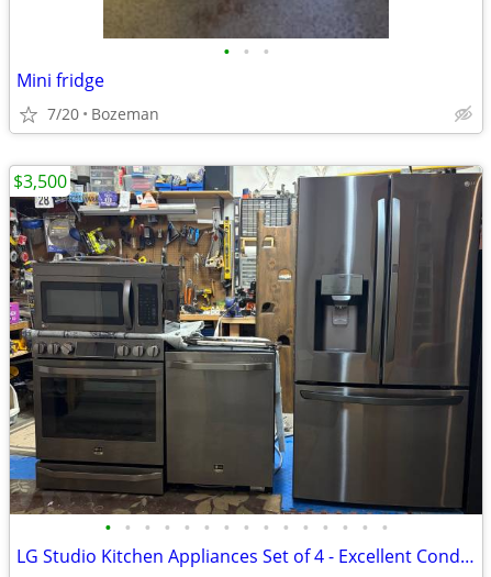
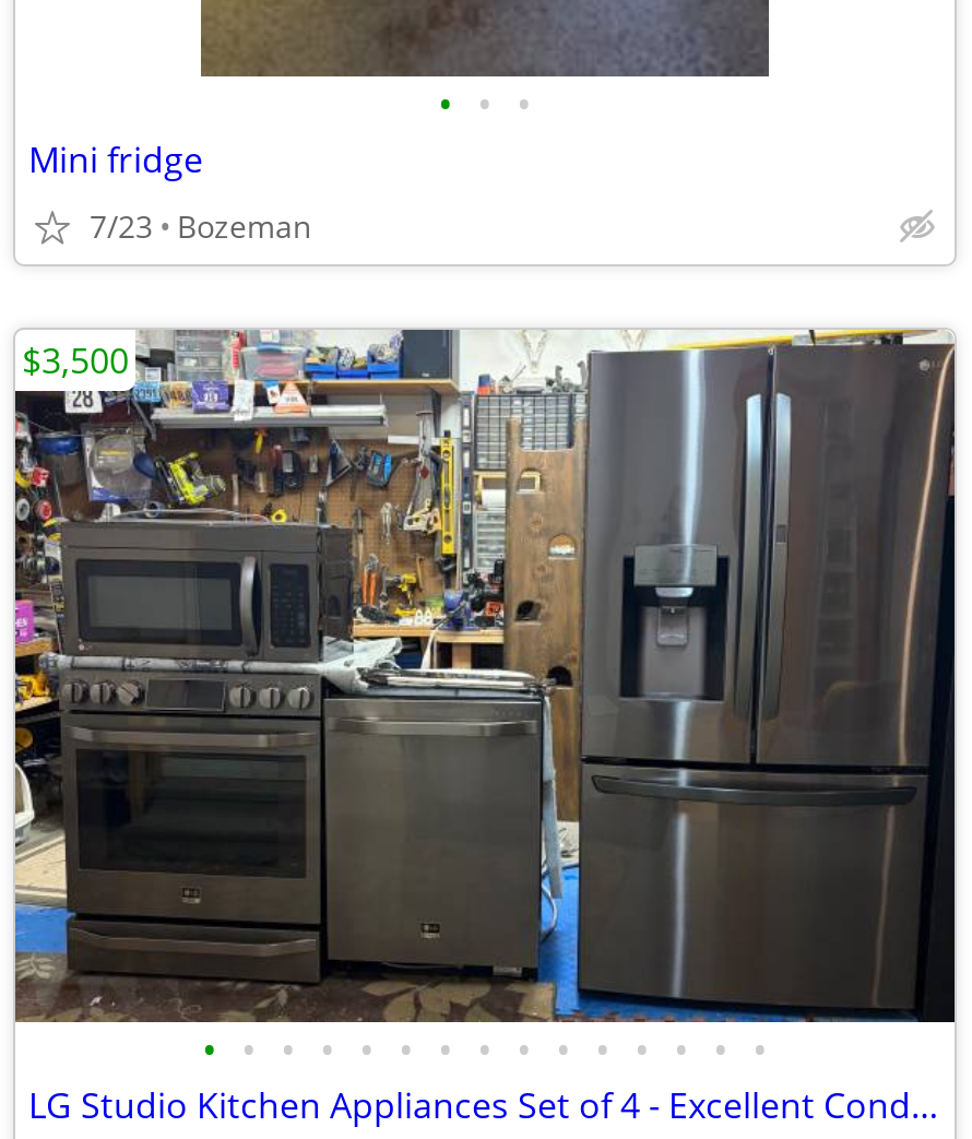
- 7/20 Bozeman
+ 7/23 Bozeman
